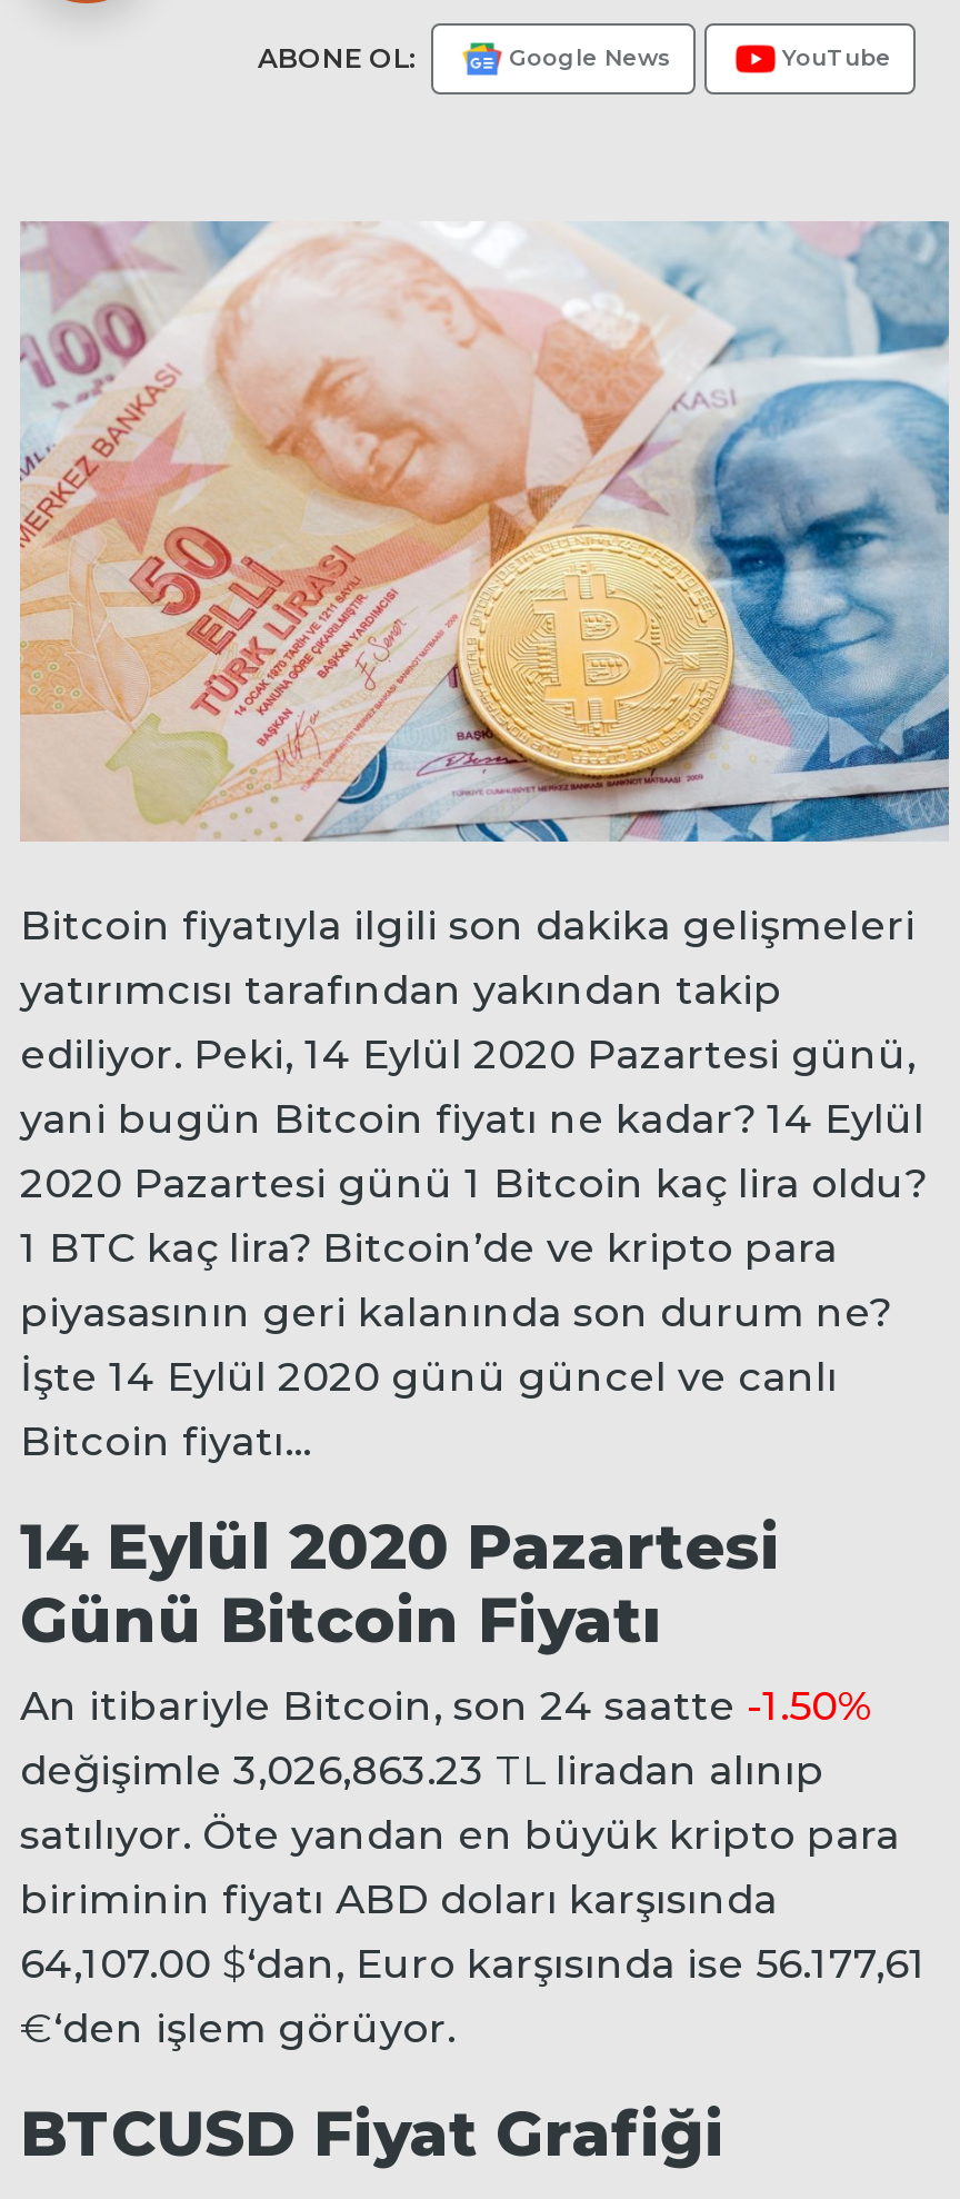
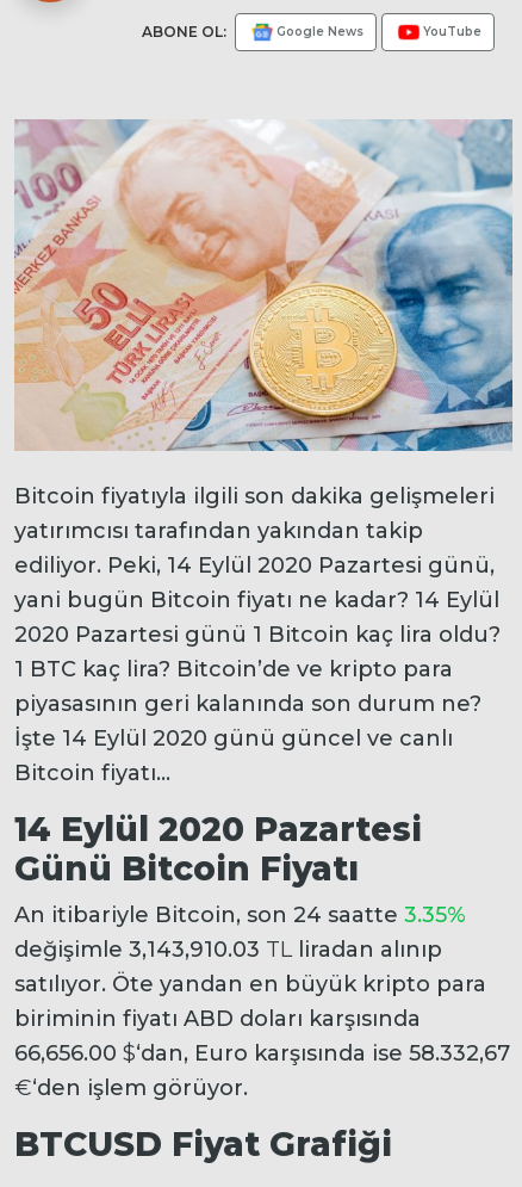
- An itibariyle Bitcoin, son 24 saatte -1.50%
+ An itibariyle Bitcoin, son 24 saatte 3.35%

- değişimle 3,026,863.23 TL liradan alınıp
+ değişimle 3,143,910.03 TL liradan alınıp

- 64,107.00 $‘dan, Euro karşısında ise 56.177,61
+ 66,656.00 $‘dan, Euro karşısında ise 58.332,67
